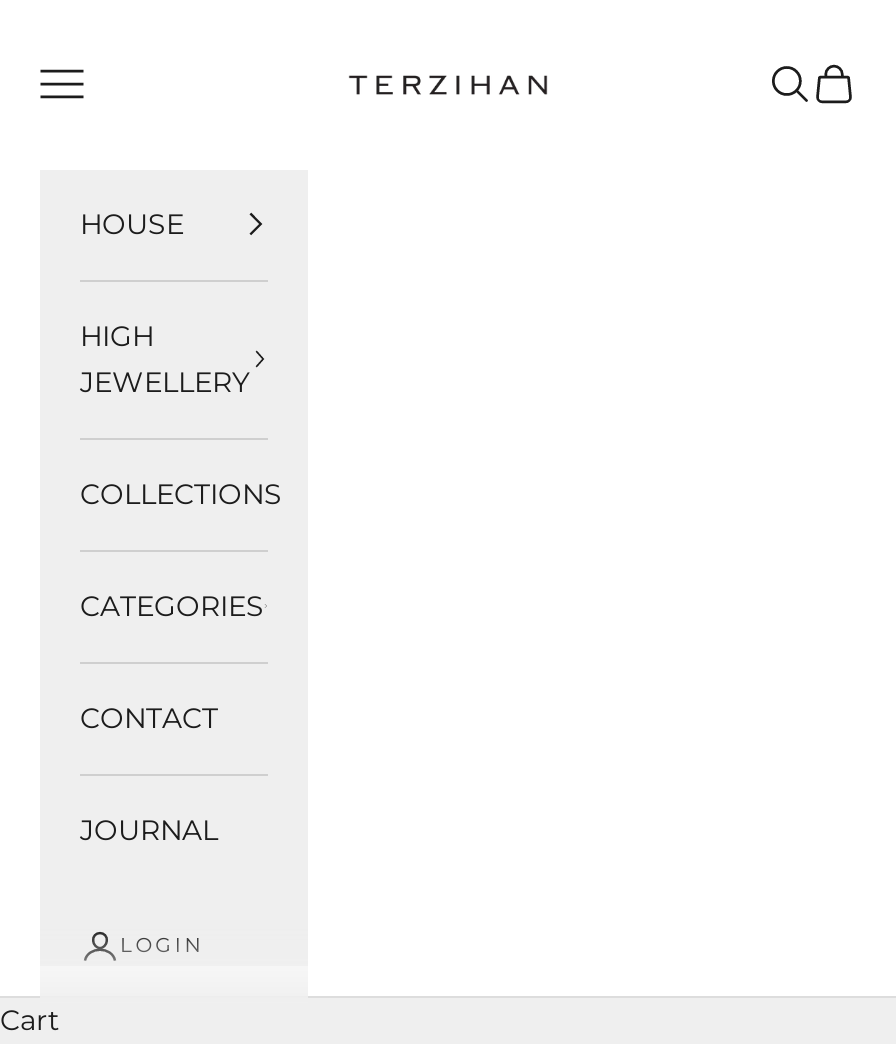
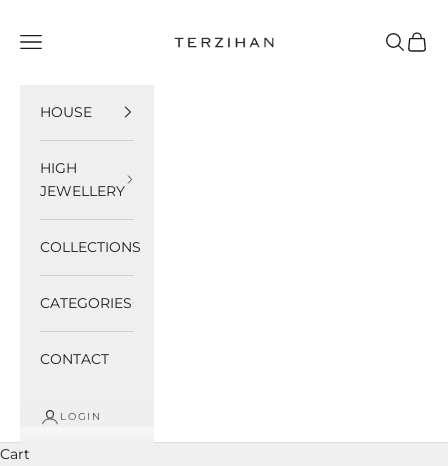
- JOURNAL
